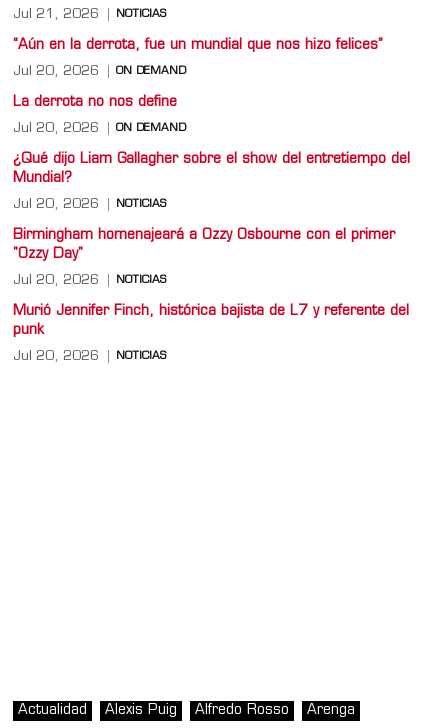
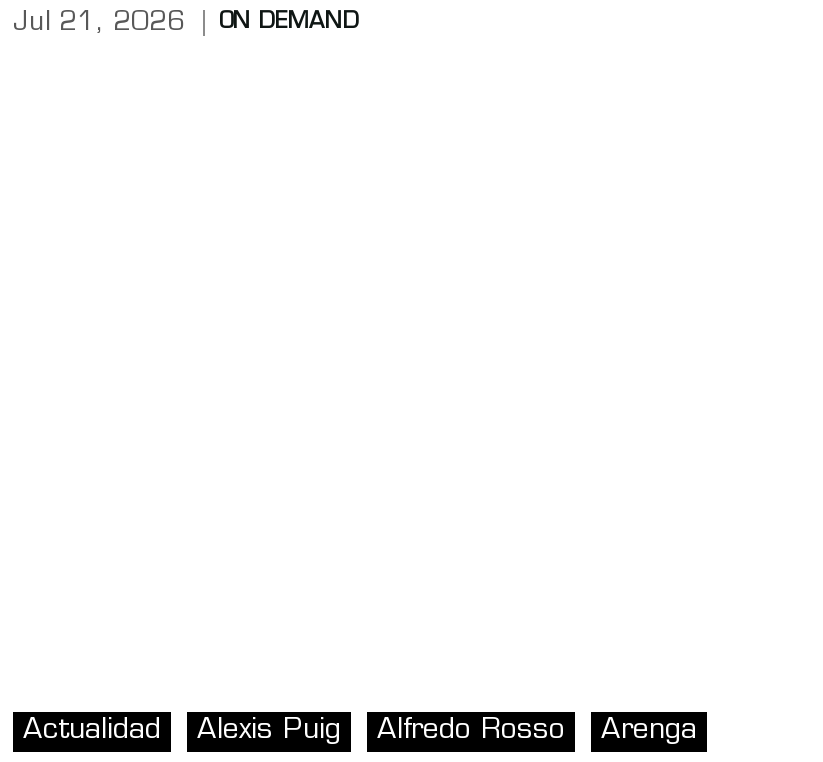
- NOTICIAS
- “Aún en la derrota, fue un mundial que nos hizo felices”
- Jul 20, 2026

- La derrota no nos define
- Jul 20, 2026
- ON DEMAND
- ¿Qué dijo Liam Gallagher sobre el show del entretiempo del
- Mundial?
- Jul 20, 2026
- NOTICIAS
- Birmingham homenajeará a Ozzy Osbourne con el primer
- "Ozzy Day"
- Jul 20, 2026
- NOTICIAS
- Murió Jennifer Finch, histórica bajista de L7 y referente del
- punk
- Jul 20, 2026
- NOTICIAS
